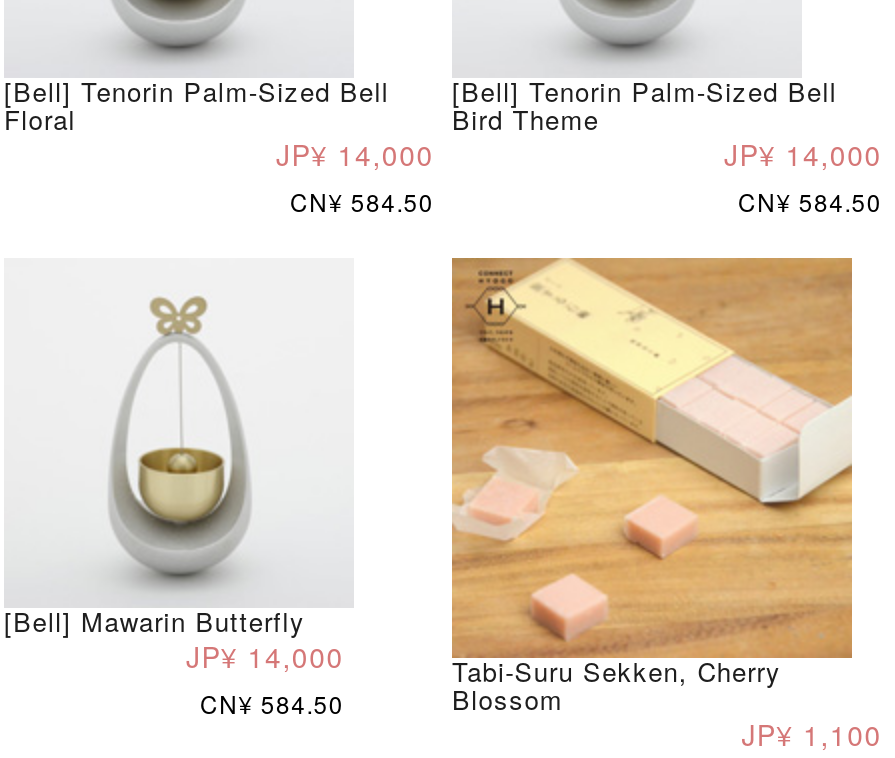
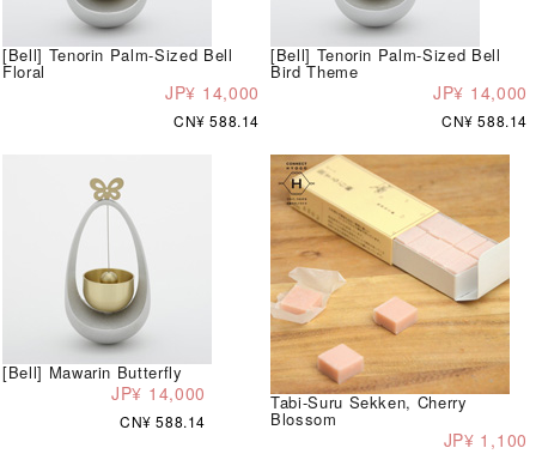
- CN¥ 584.50
+ CN¥ 588.14

- CN¥ 584.50
+ CN¥ 588.14

- CN¥ 584.50
+ CN¥ 588.14
